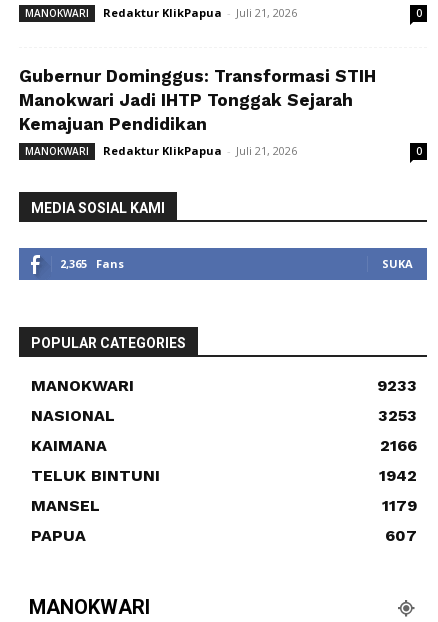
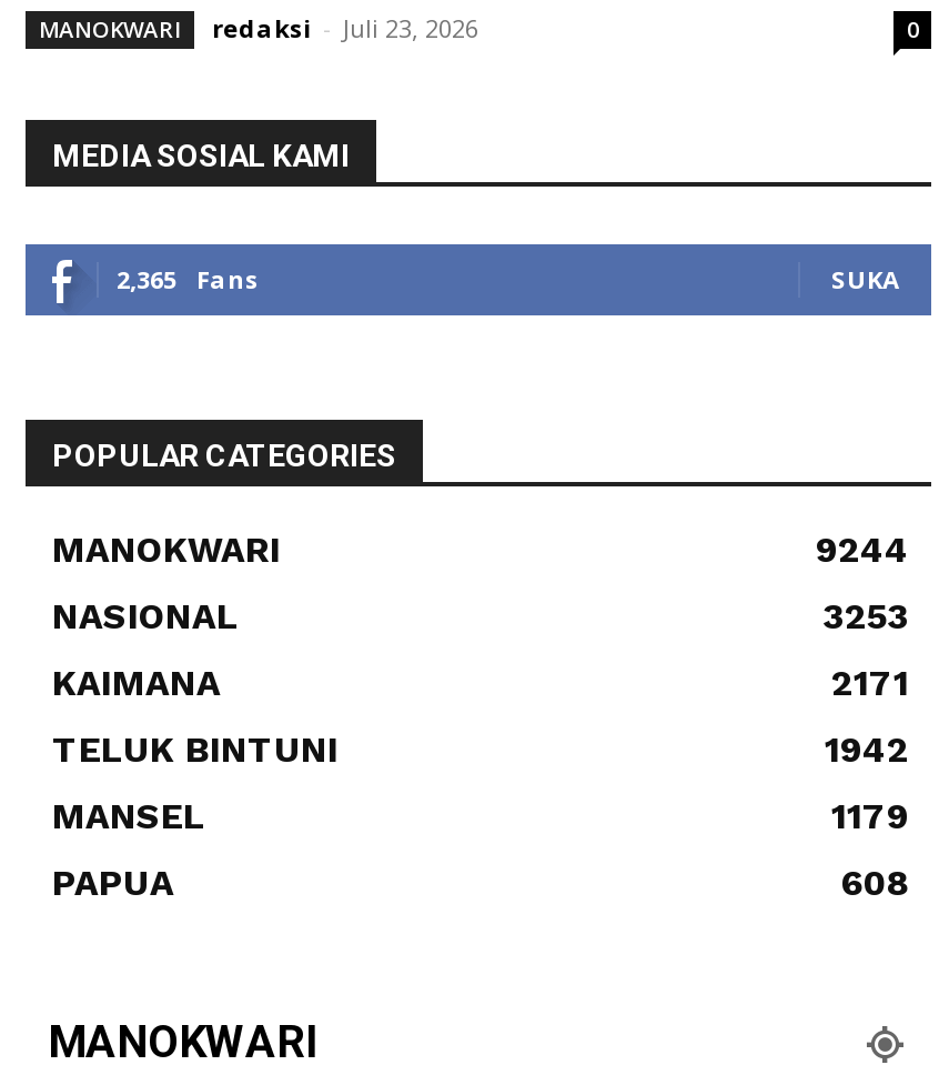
- Redaktur KlikPapua - Juli 21, 2026
- 0
- Gubernur Dominggus: Transformasi STIH
- Manokwari Jadi IHTP Tonggak Sejarah
- Kemajuan Pendidikan
- MANOKWARI
- Redaktur KlikPapua - Juli 21, 2026
+ redaksi - Juli 23, 2026

- 9233
+ 9244

- 2166
+ 2171

- 607
+ 608
